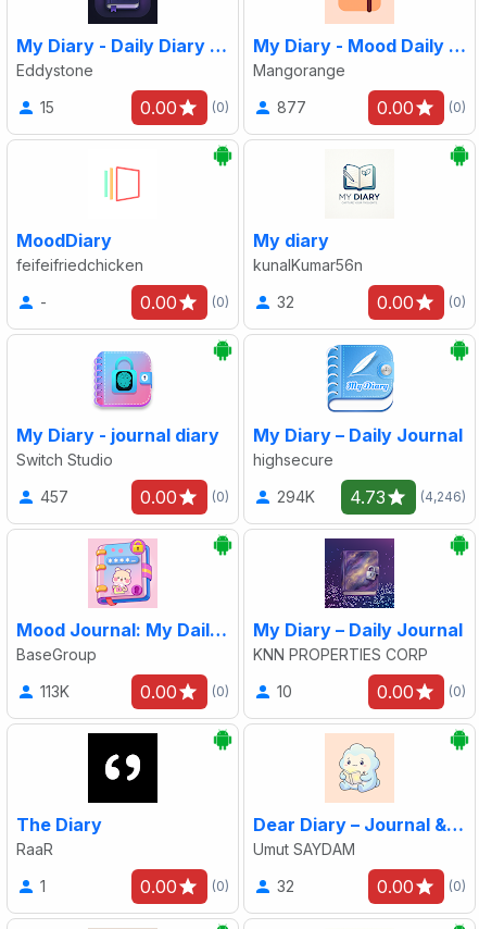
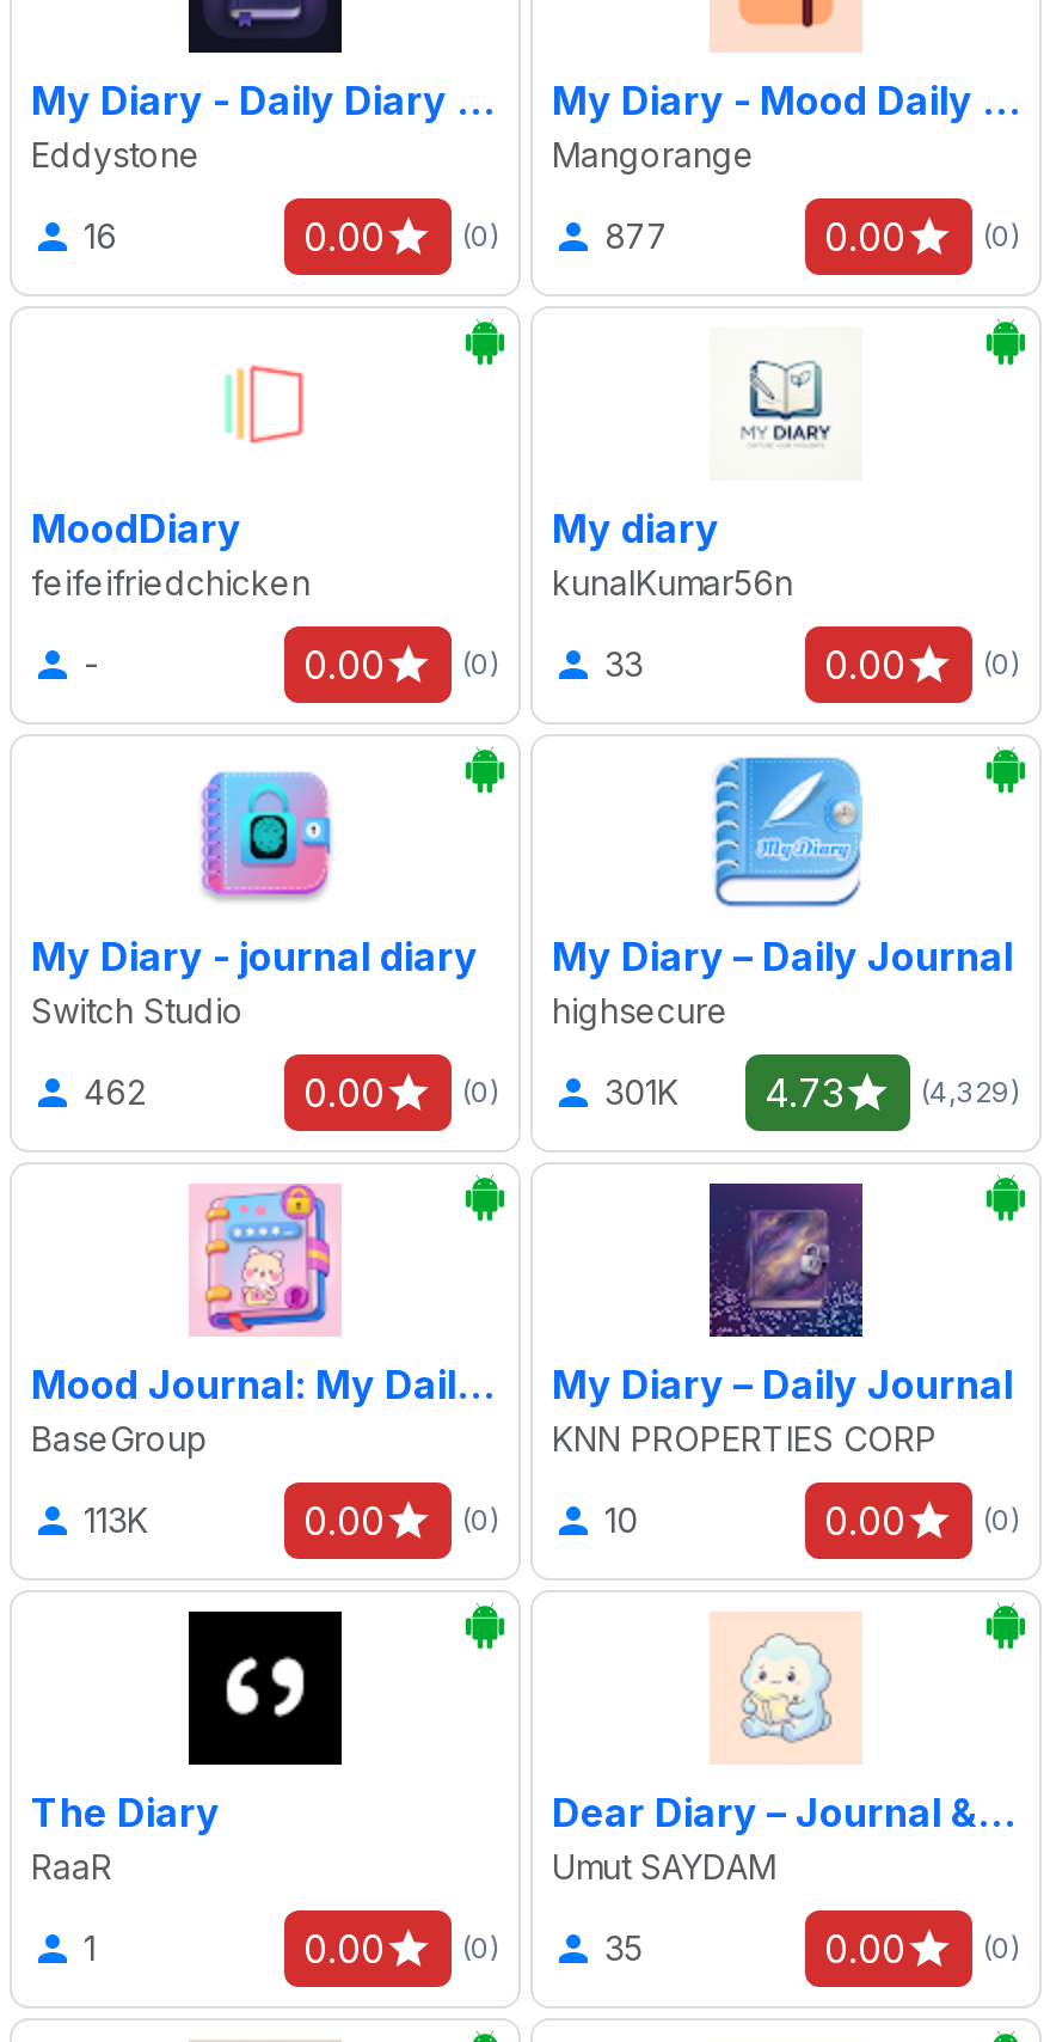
- 15
+ 16

- 32
+ 33

- 457
+ 462

- 294K
+ 301K

- (4,246)
+ (4,329)

- 32
+ 35
